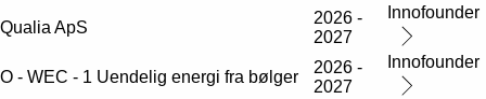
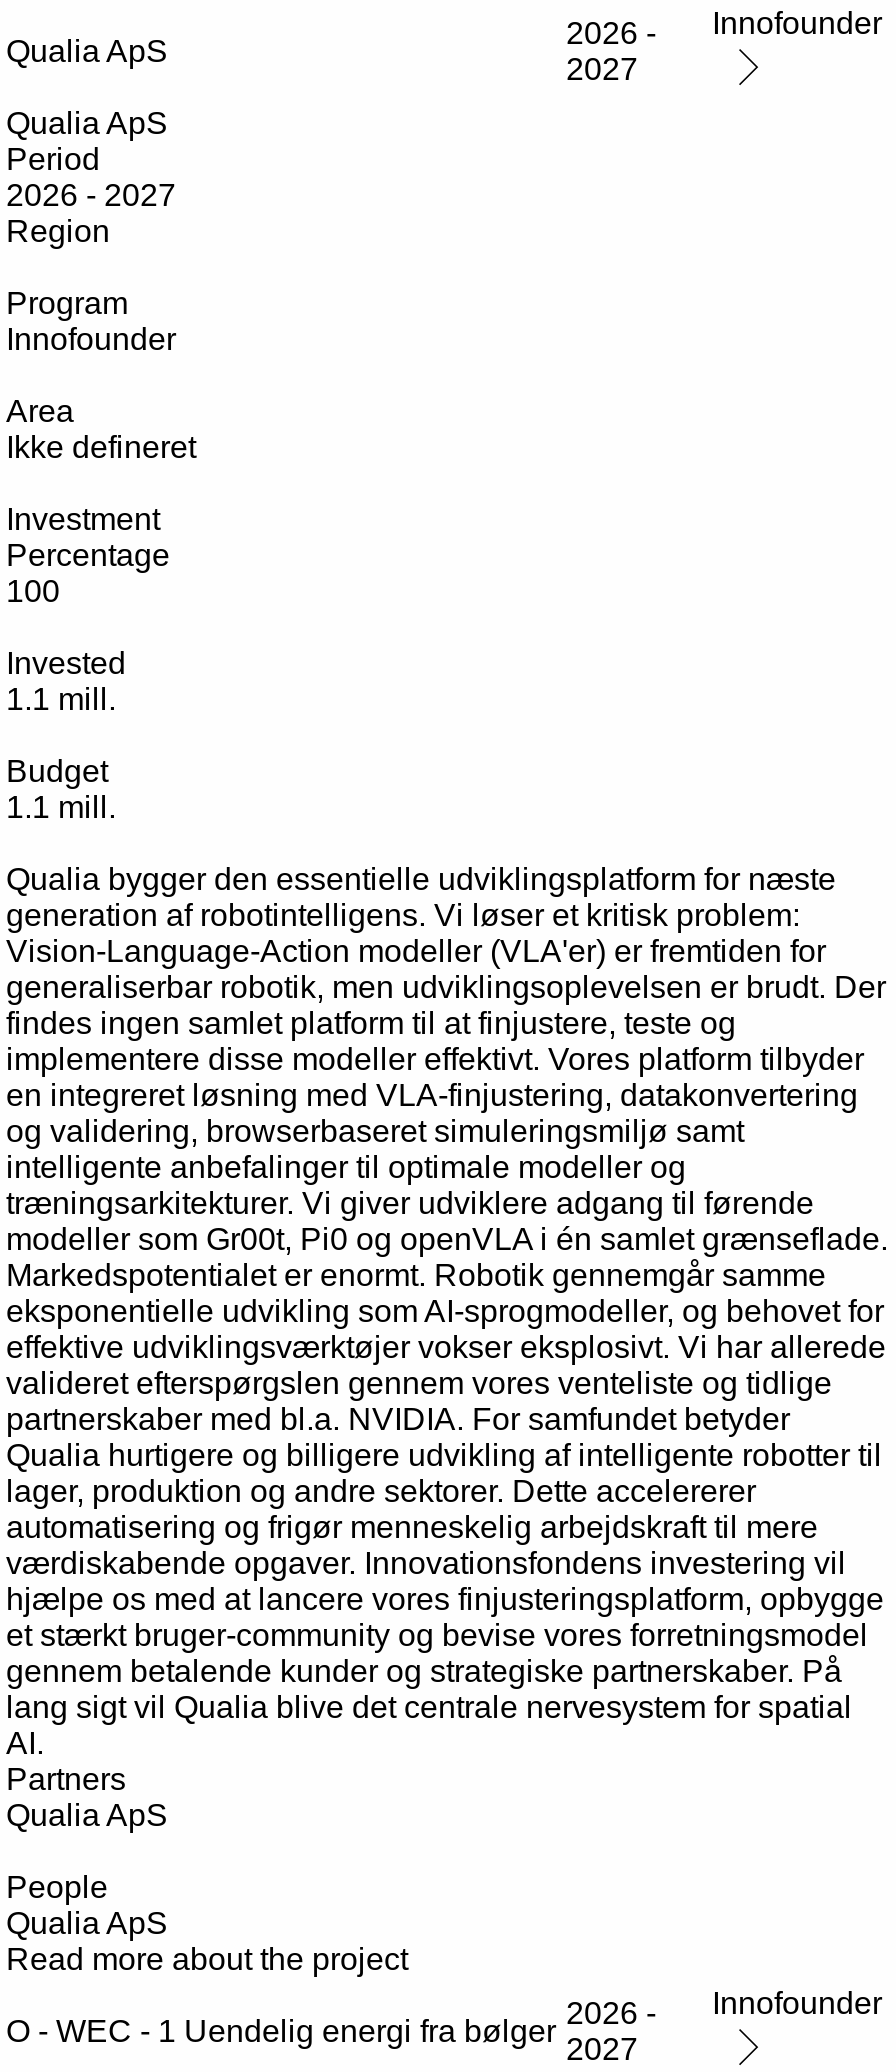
+ Qualia ApS
+ Period
+ 2026 - 2027
+ Region
+ Program
+ Innofounder
+ Area
+ Ikke defineret
+ Investment
+ Percentage
+ 100
+ Invested
+ 1.1 mill.
+ Budget
+ 1.1 mill.
+ Qualia bygger den essentielle udviklingsplatform for næste
+ generation af robotintelligens. Vi løser et kritisk problem:
+ Vision-Language-Action modeller (VLA'er) er fremtiden for
+ generaliserbar robotik, men udviklingsoplevelsen er brudt. Der
+ findes ingen samlet platform til at finjustere, teste og
+ implementere disse modeller effektivt. Vores platform tilbyder
+ en integreret løsning med VLA-finjustering, datakonvertering
+ og validering, browserbaseret simuleringsmiljø samt
+ intelligente anbefalinger til optimale modeller og
+ træningsarkitekturer. Vi giver udviklere adgang til førende
+ modeller som Gr00t, Pi0 og openVLA i én samlet grænseflade.
+ Markedspotentialet er enormt. Robotik gennemgår samme
+ eksponentielle udvikling som AI-sprogmodeller, og behovet for
+ effektive udviklingsværktøjer vokser eksplosivt. Vi har allerede
+ valideret efterspørgslen gennem vores venteliste og tidlige
+ partnerskaber med bl.a. NVIDIA. For samfundet betyder
+ Qualia hurtigere og billigere udvikling af intelligente robotter til
+ lager, produktion og andre sektorer. Dette accelererer
+ automatisering og frigør menneskelig arbejdskraft til mere
+ værdiskabende opgaver. Innovationsfondens investering vil
+ hjælpe os med at lancere vores finjusteringsplatform, opbygge
+ et stærkt bruger-community og bevise vores forretningsmodel
+ gennem betalende kunder og strategiske partnerskaber. På
+ lang sigt vil Qualia blive det centrale nervesystem for spatial
+ AI.
+ Partners
+ Qualia ApS
+ People
+ Qualia ApS
+ Read more about the project
